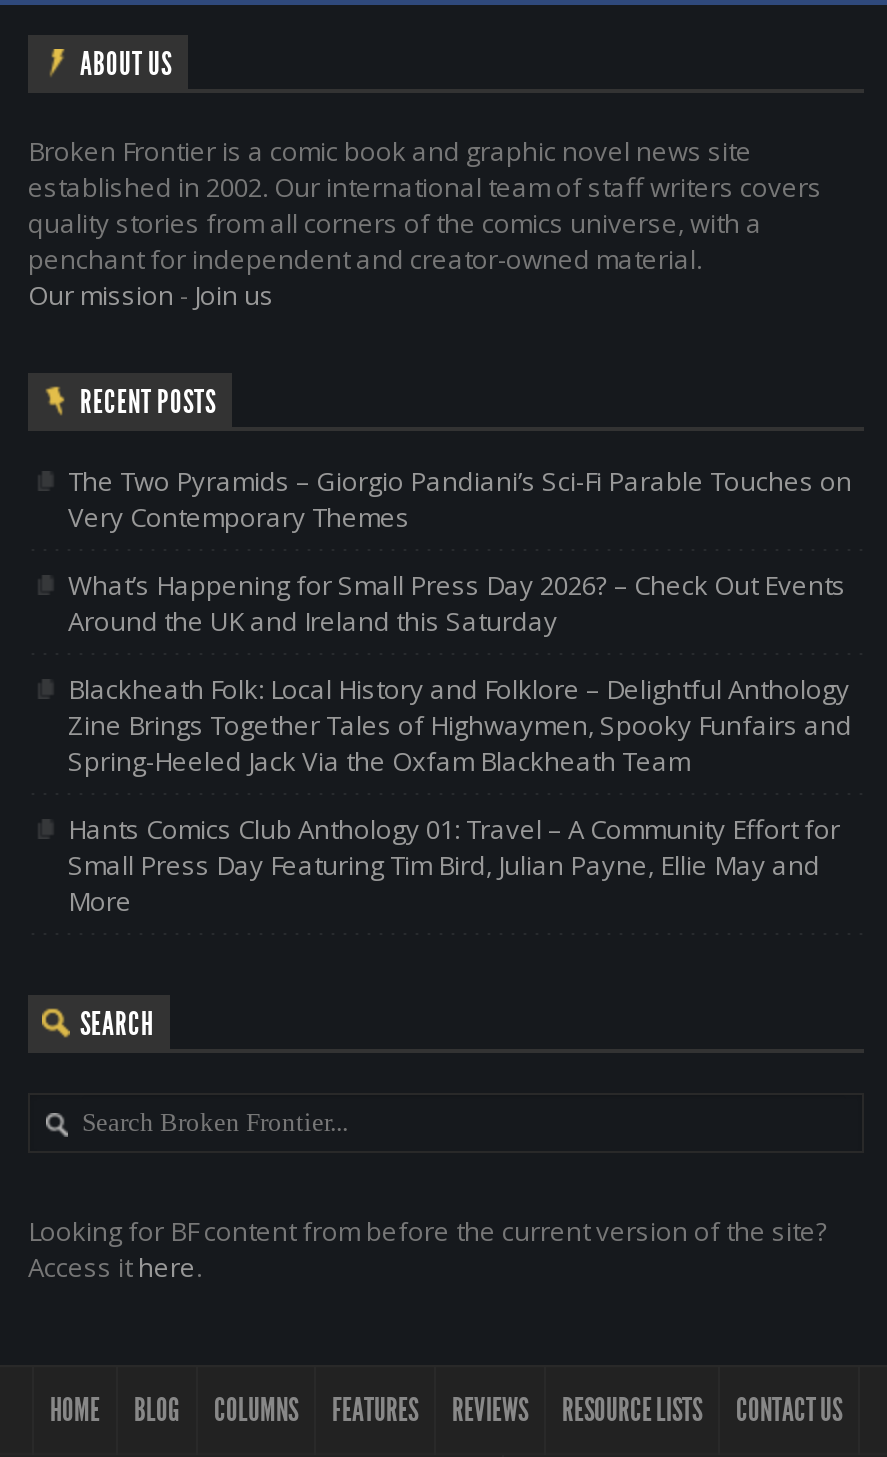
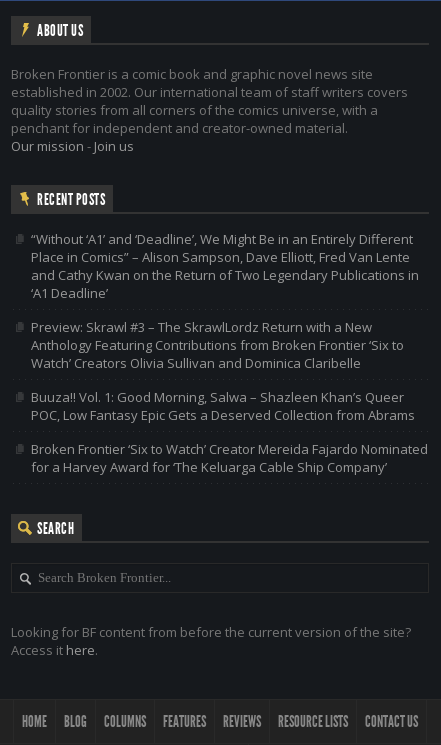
- The Two Pyramids – Giorgio Pandiani’s Sci-Fi Parable Touches on
- Very Contemporary Themes
+ “Without ‘A1’ and ‘Deadline’, We Might Be in an Entirely Different
+ Place in Comics” – Alison Sampson, Dave Elliott, Fred Van Lente
+ and Cathy Kwan on the Return of Two Legendary Publications in
+ ‘A1 Deadline’

- What’s Happening for Small Press Day 2026? – Check Out Events
- Around the UK and Ireland this Saturday
+ Preview: Skrawl #3 – The SkrawlLordz Return with a New
+ Anthology Featuring Contributions from Broken Frontier ‘Six to
+ Watch’ Creators Olivia Sullivan and Dominica Claribelle

- Blackheath Folk: Local History and Folklore – Delightful Anthology
- Zine Brings Together Tales of Highwaymen, Spooky Funfairs and
- Spring-Heeled Jack Via the Oxfam Blackheath Team
+ Buuza!! Vol. 1: Good Morning, Salwa – Shazleen Khan’s Queer
+ POC, Low Fantasy Epic Gets a Deserved Collection from Abrams

- Hants Comics Club Anthology 01: Travel – A Community Effort for
- Small Press Day Featuring Tim Bird, Julian Payne, Ellie May and
- More
+ Broken Frontier ‘Six to Watch’ Creator Mereida Fajardo Nominated
+ for a Harvey Award for ‘The Keluarga Cable Ship Company’
